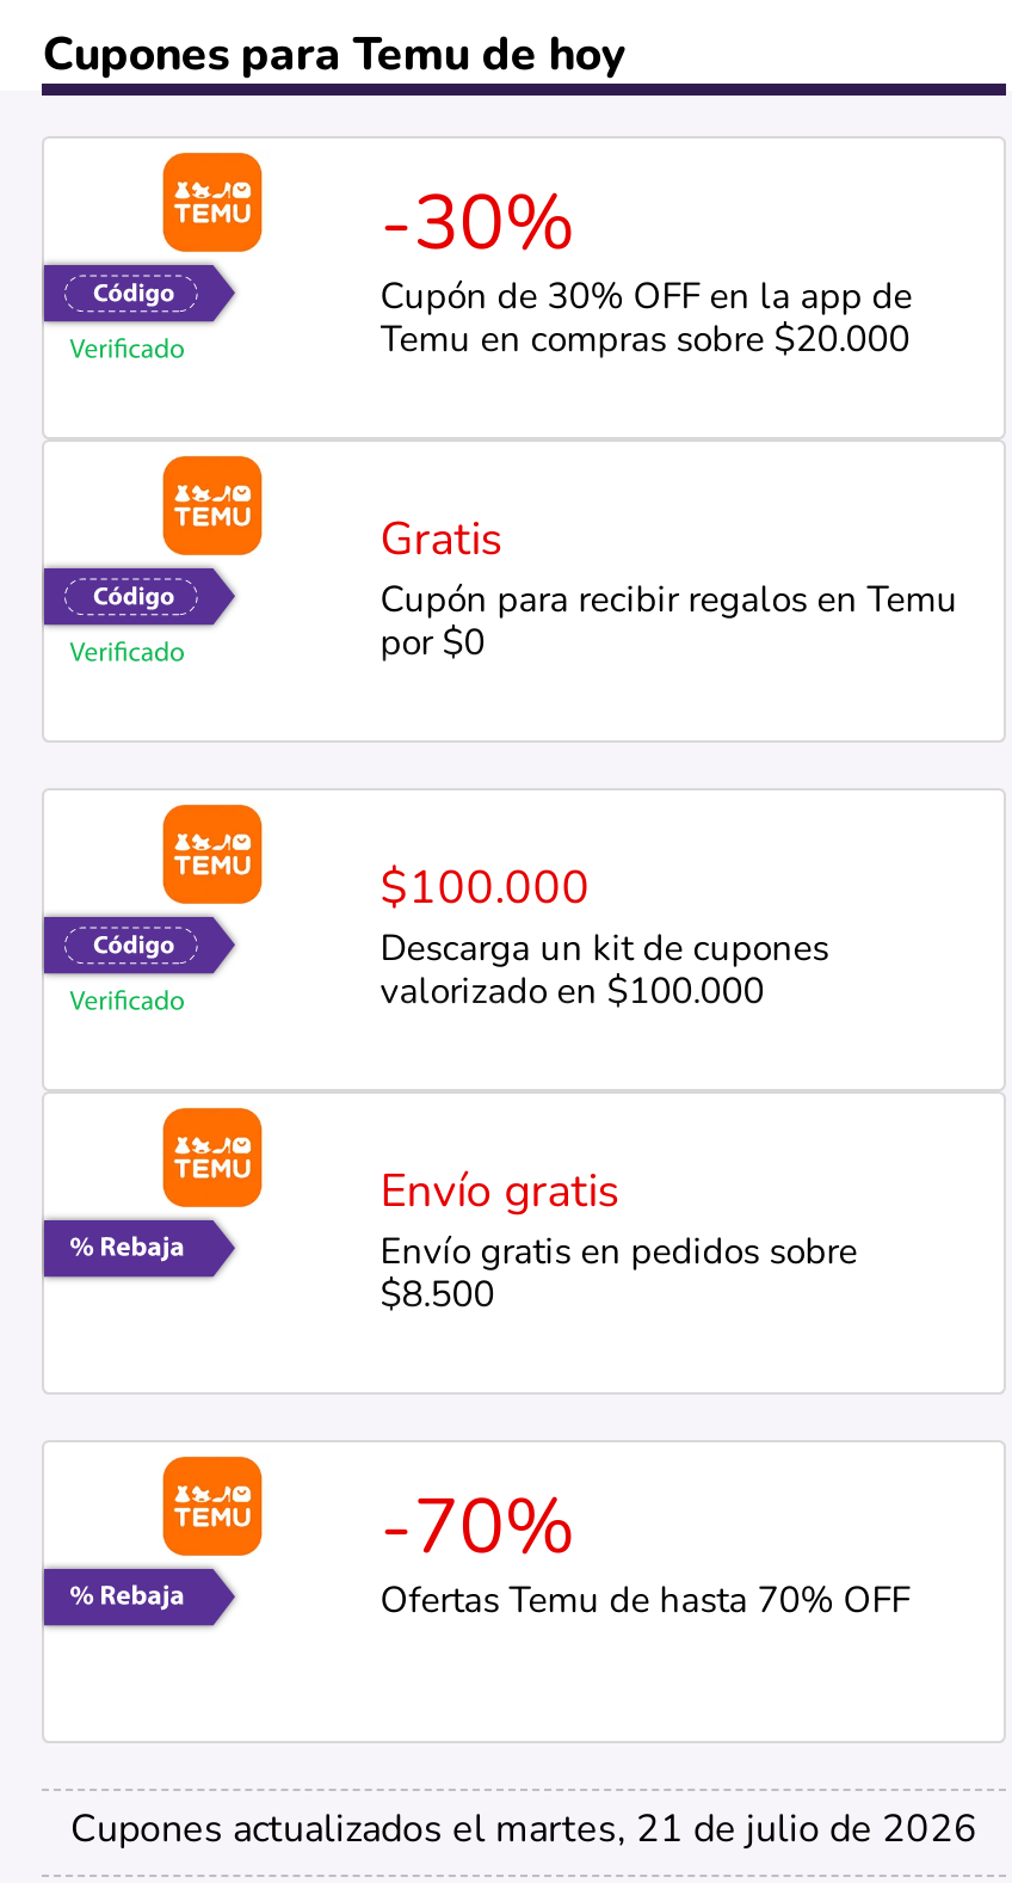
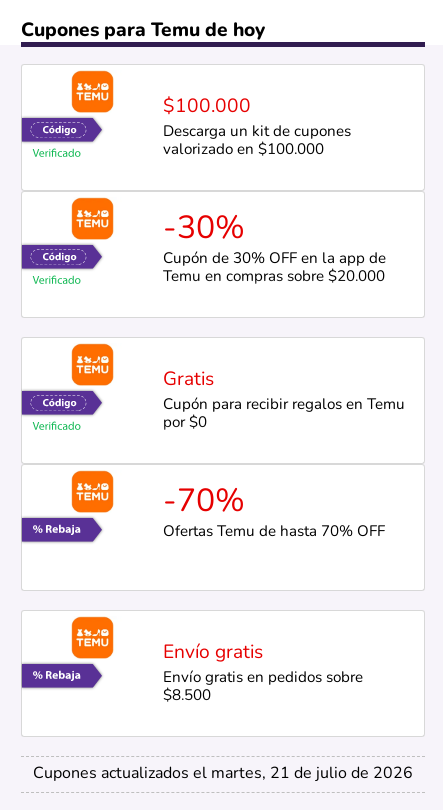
moved down: -30% | Cupón de 30% OFF en la app de | Temu en compras sobre $20.000

moved down: Gratis | Cupón para recibir regalos en Temu | por $0

- [image]
+ [image]

moved up: $100.000 | Descarga un kit de cupones | valorizado en $100.000

moved down: Envío gratis | Envío gratis en pedidos sobre | $8.500

moved up: -70% | Ofertas Temu de hasta 70% OFF
